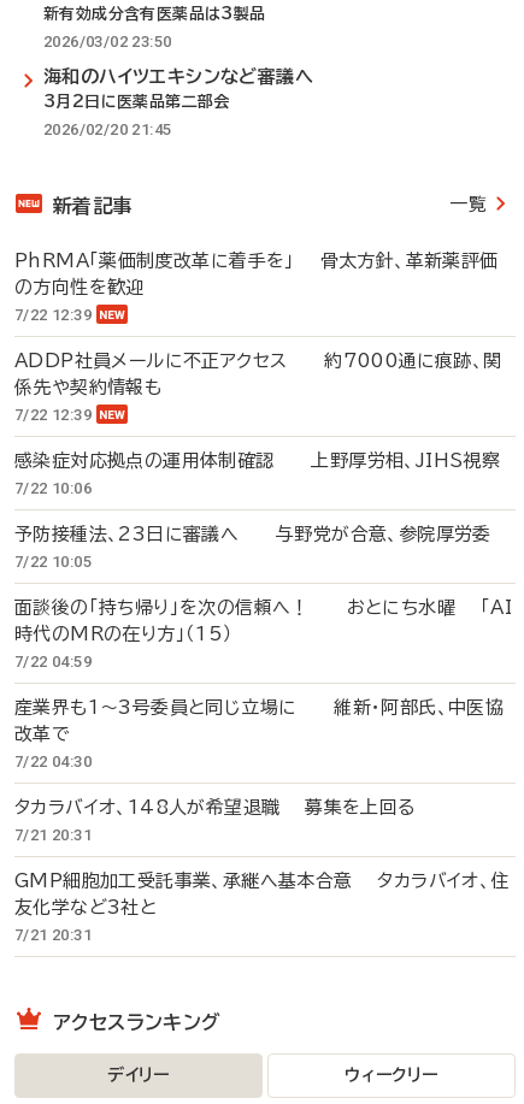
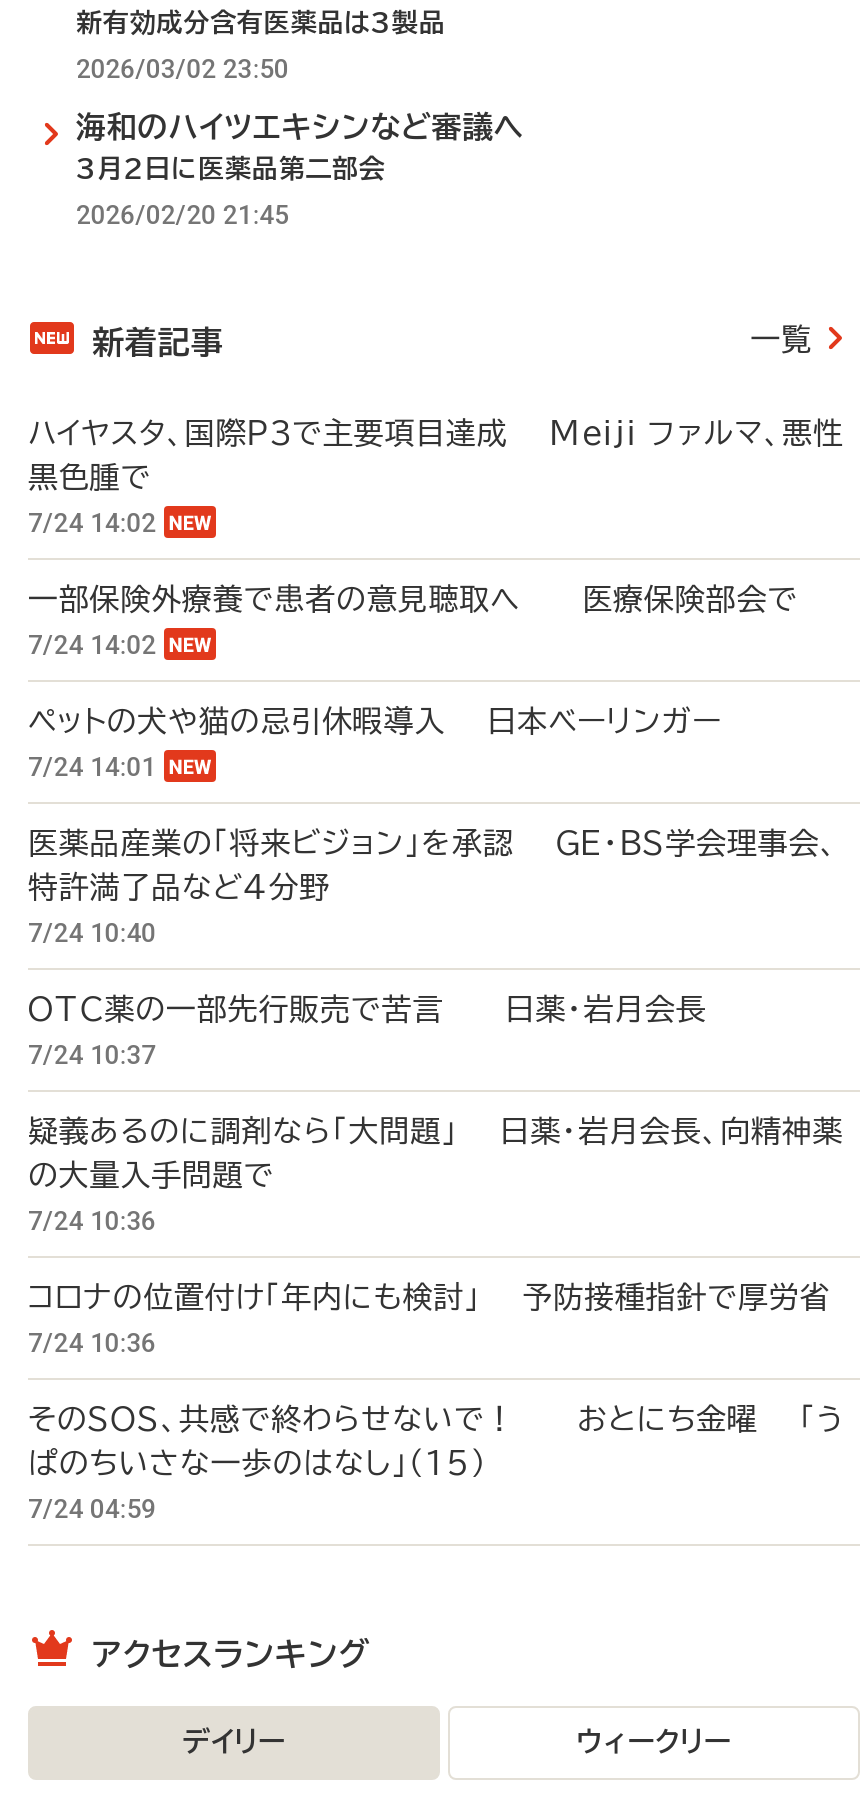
- PhRMA「薬価制度改革に着手を」 骨太方針、革新薬評価
- の方向性を歓迎
- 7/22 12:39
- ADDP社員メールに不正アクセス 約7000通に痕跡、関
- 係先や契約情報も
- 7/22 12:39
- 感染症対応拠点の運用体制確認 上野厚労相、JIHS視察
- 7/22 10:06
- 予防接種法、23日に審議へ 与野党が合意、参院厚労委
- 7/22 10:05
- 面談後の「持ち帰り」を次の信頼へ！ おとにち水曜 「AI
- 時代のMRの在り方」（15）
- 7/22 04:59
- 産業界も1～3号委員と同じ立場に 維新・阿部氏、中医協
- 改革で
- 7/22 04:30
- タカラバイオ、148人が希望退職 募集を上回る
- 7/21 20:31
- GMP細胞加工受託事業、承継へ基本合意 タカラバイオ、住
- 友化学など3社と
- 7/21 20:31
+ ハイヤスタ、国際P3で主要項目達成 Meiji ファルマ、悪性
+ 黒色腫で
+ 7/24 14:02
+ 一部保険外療養で患者の意見聴取へ 医療保険部会で
+ 7/24 14:02
+ ペットの犬や猫の忌引休暇導入 日本ベーリンガー
+ 7/24 14:01
+ 医薬品産業の「将来ビジョン」を承認 GE・BS学会理事会、
+ 特許満了品など4分野
+ 7/24 10:40
+ OTC薬の一部先行販売で苦言 日薬・岩月会長
+ 7/24 10:37
+ 疑義あるのに調剤なら「大問題」 日薬・岩月会長、向精神薬
+ の大量入手問題で
+ 7/24 10:36
+ コロナの位置付け「年内にも検討」 予防接種指針で厚労省
+ 7/24 10:36
+ そのSOS、共感で終わらせないで！ おとにち金曜 「う
+ ぱのちいさな一歩のはなし」（15）
+ 7/24 04:59
